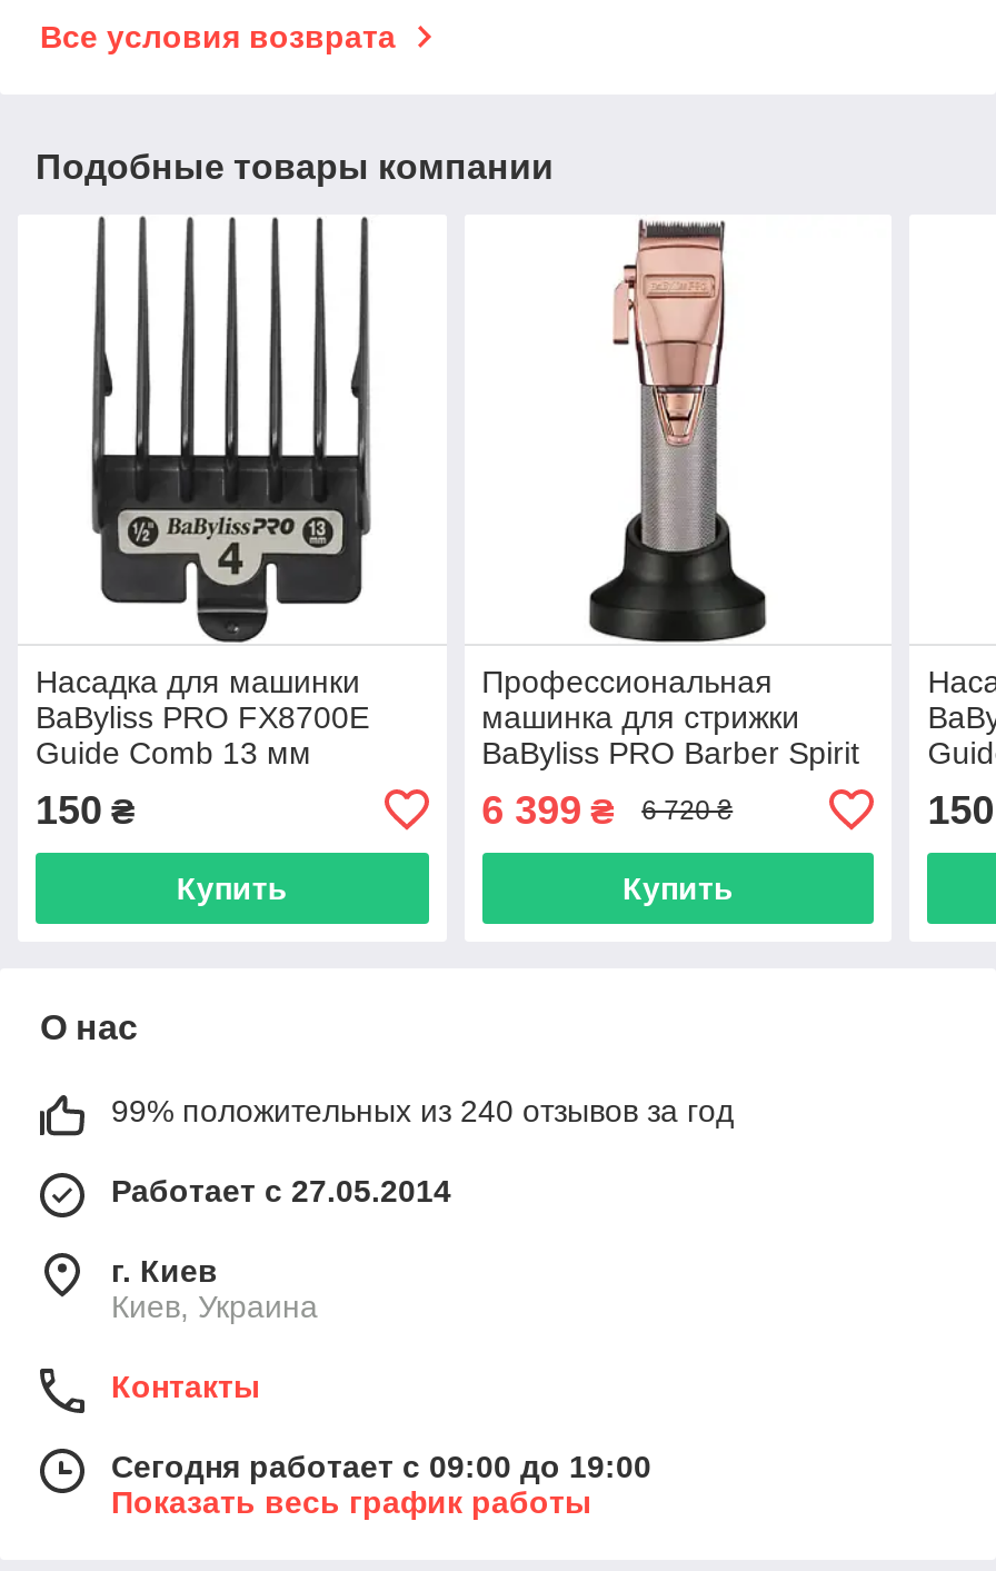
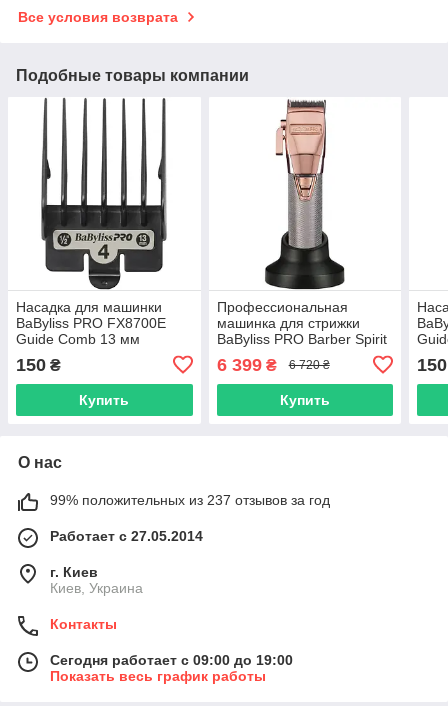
- 99% положительных из 240 отзывов за год
+ 99% положительных из 237 отзывов за год
